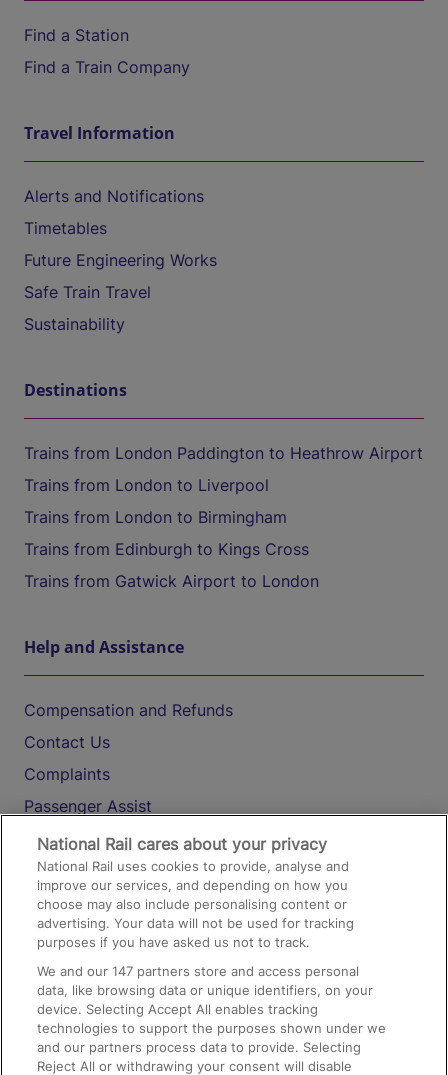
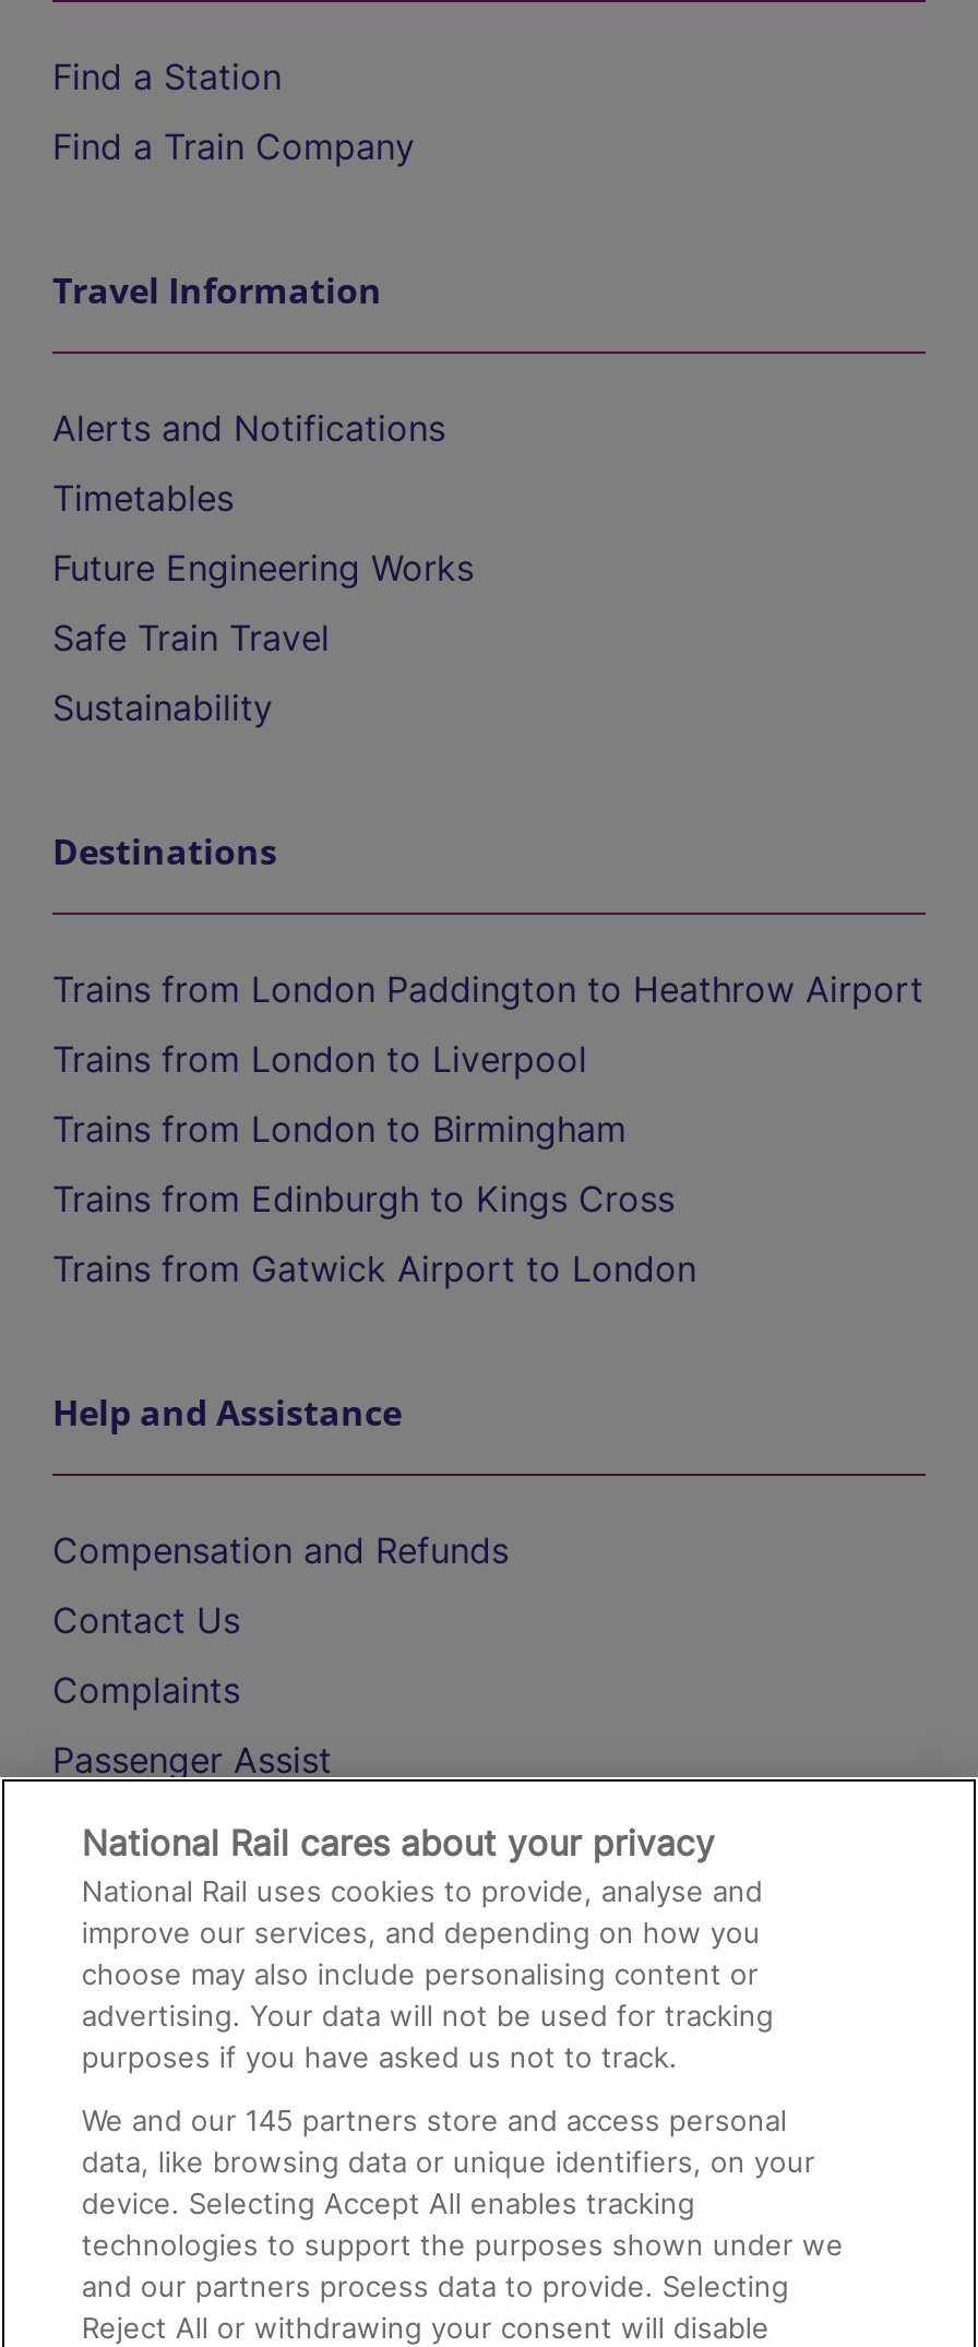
- We and our 147 partners store and access personal
+ We and our 145 partners store and access personal
